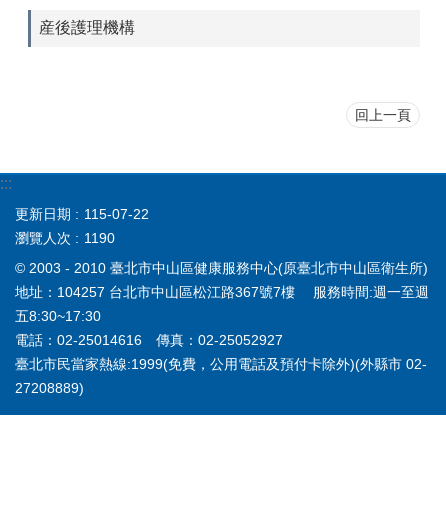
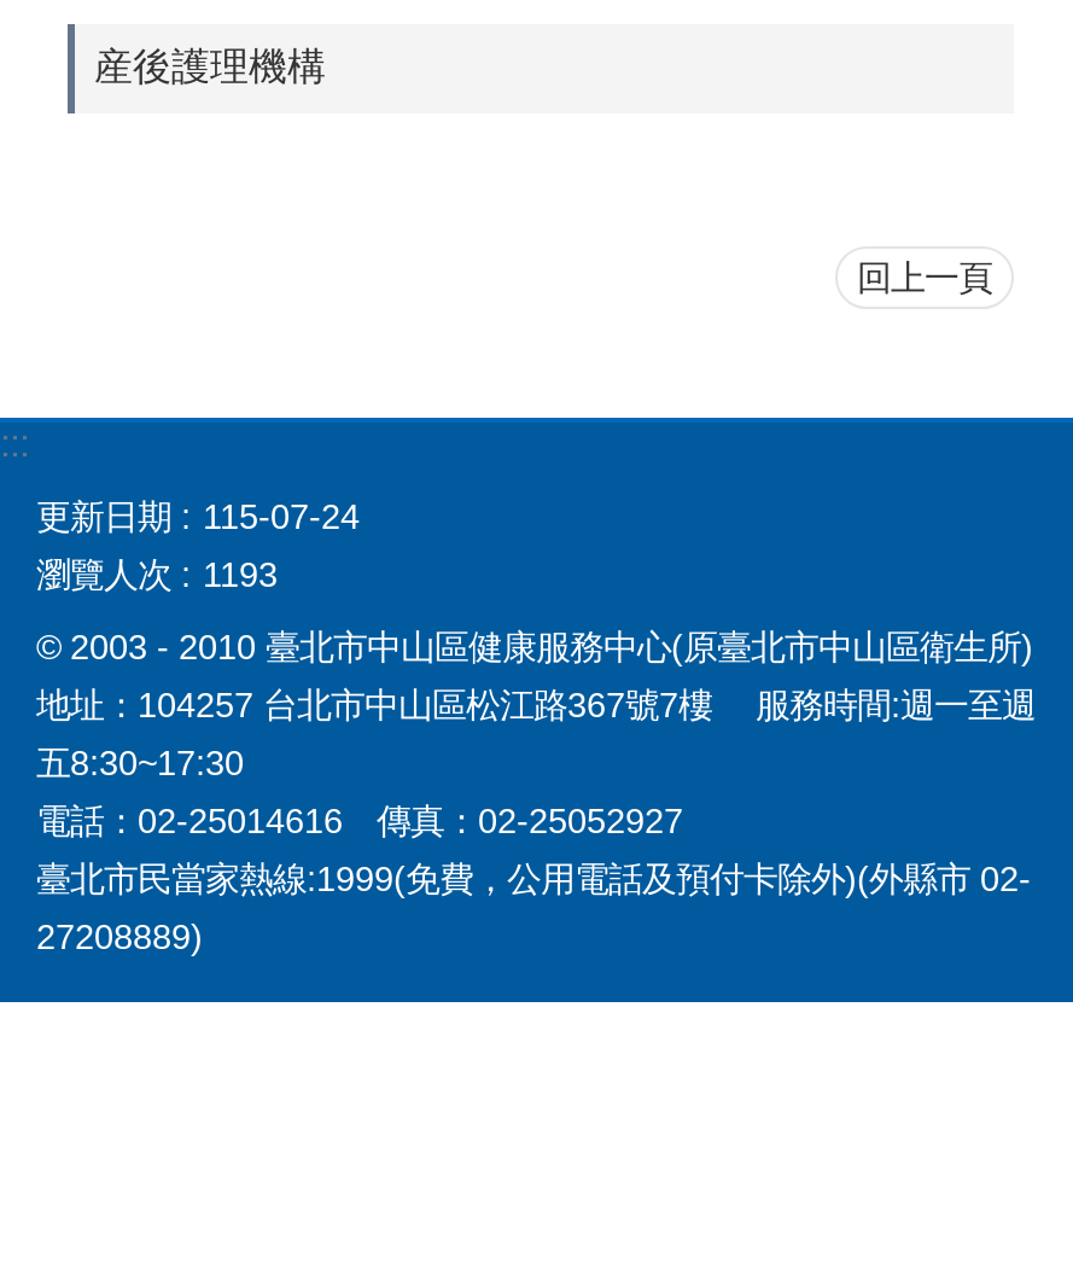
- 115-07-22
+ 115-07-24

- 1190
+ 1193
